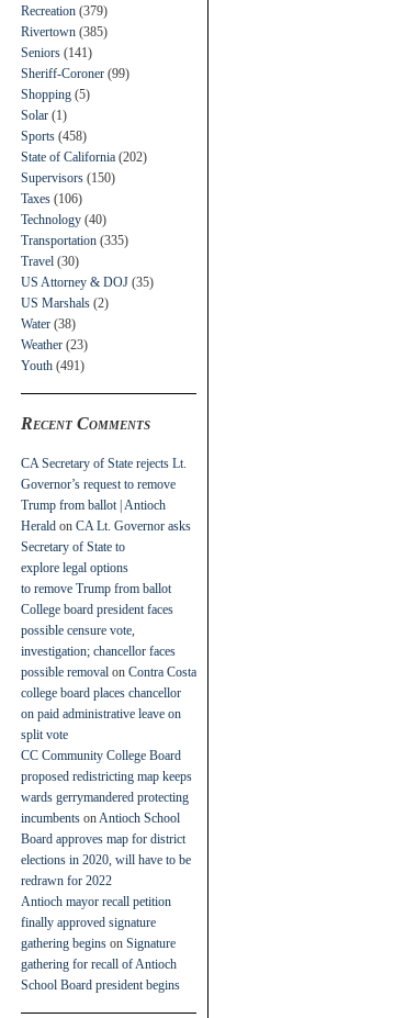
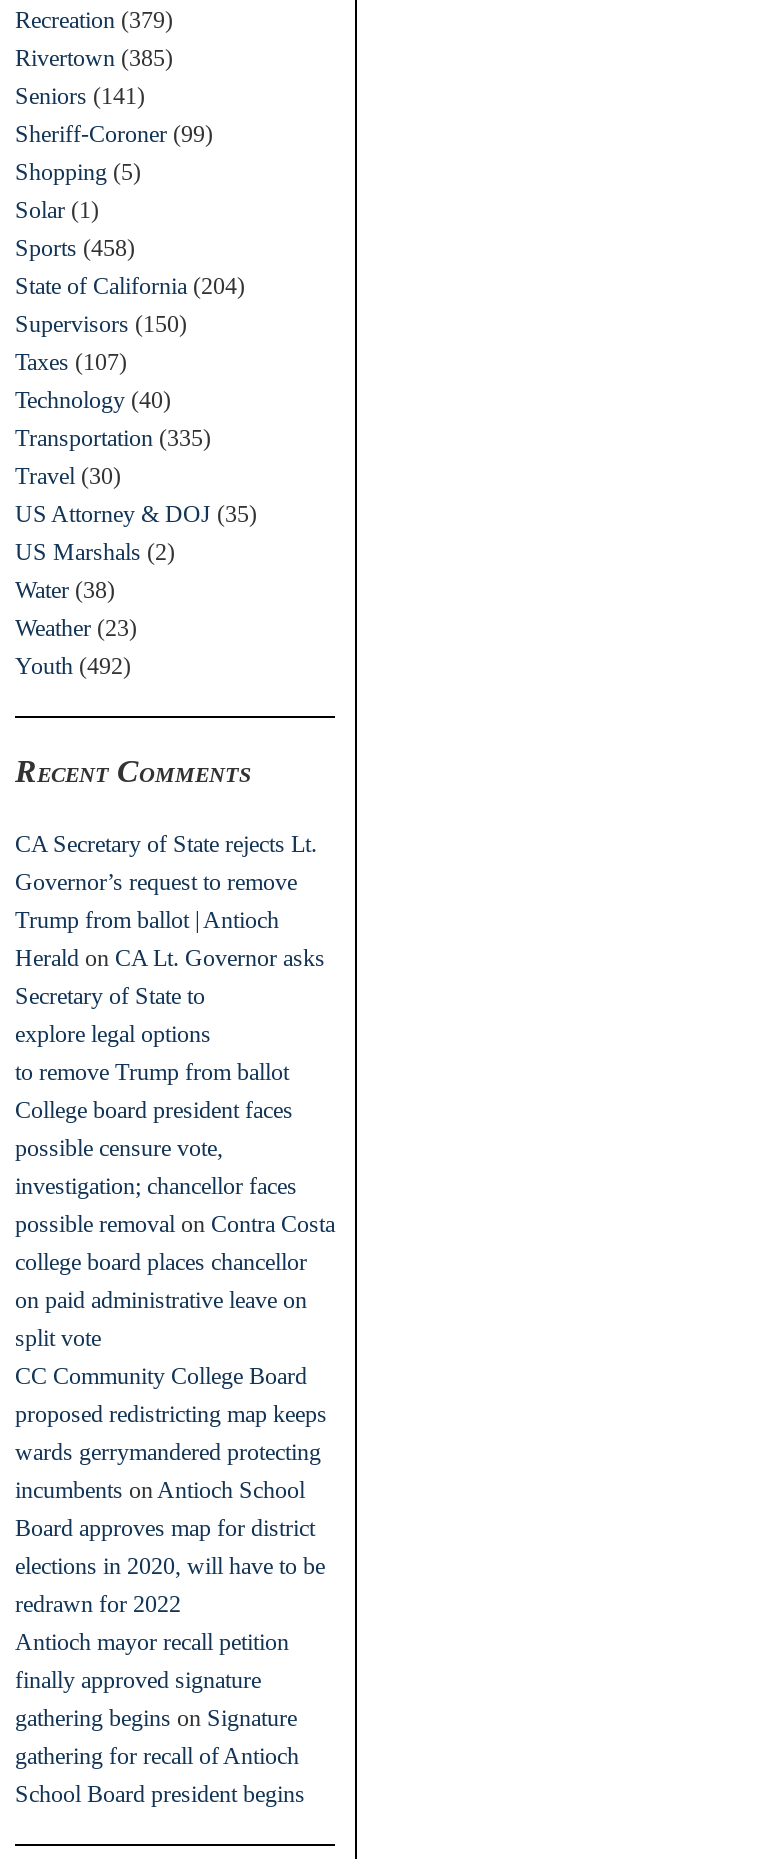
- State of California (202)
+ State of California (204)

- Taxes (106)
+ Taxes (107)

- Youth (491)
+ Youth (492)
